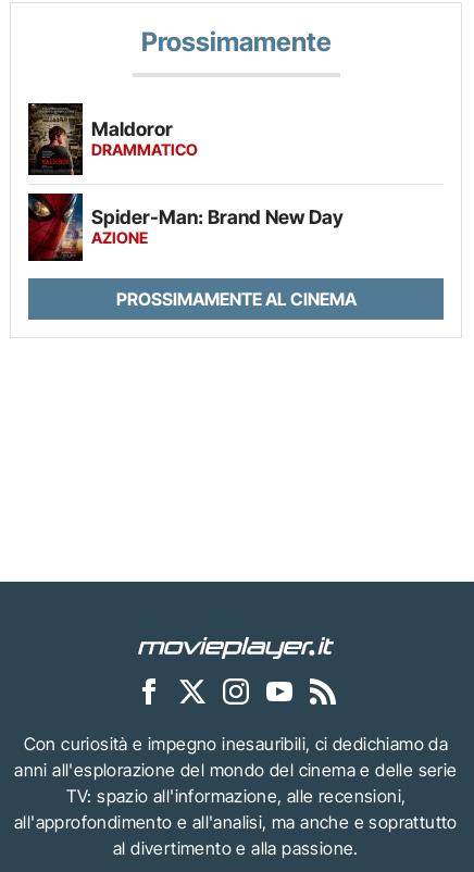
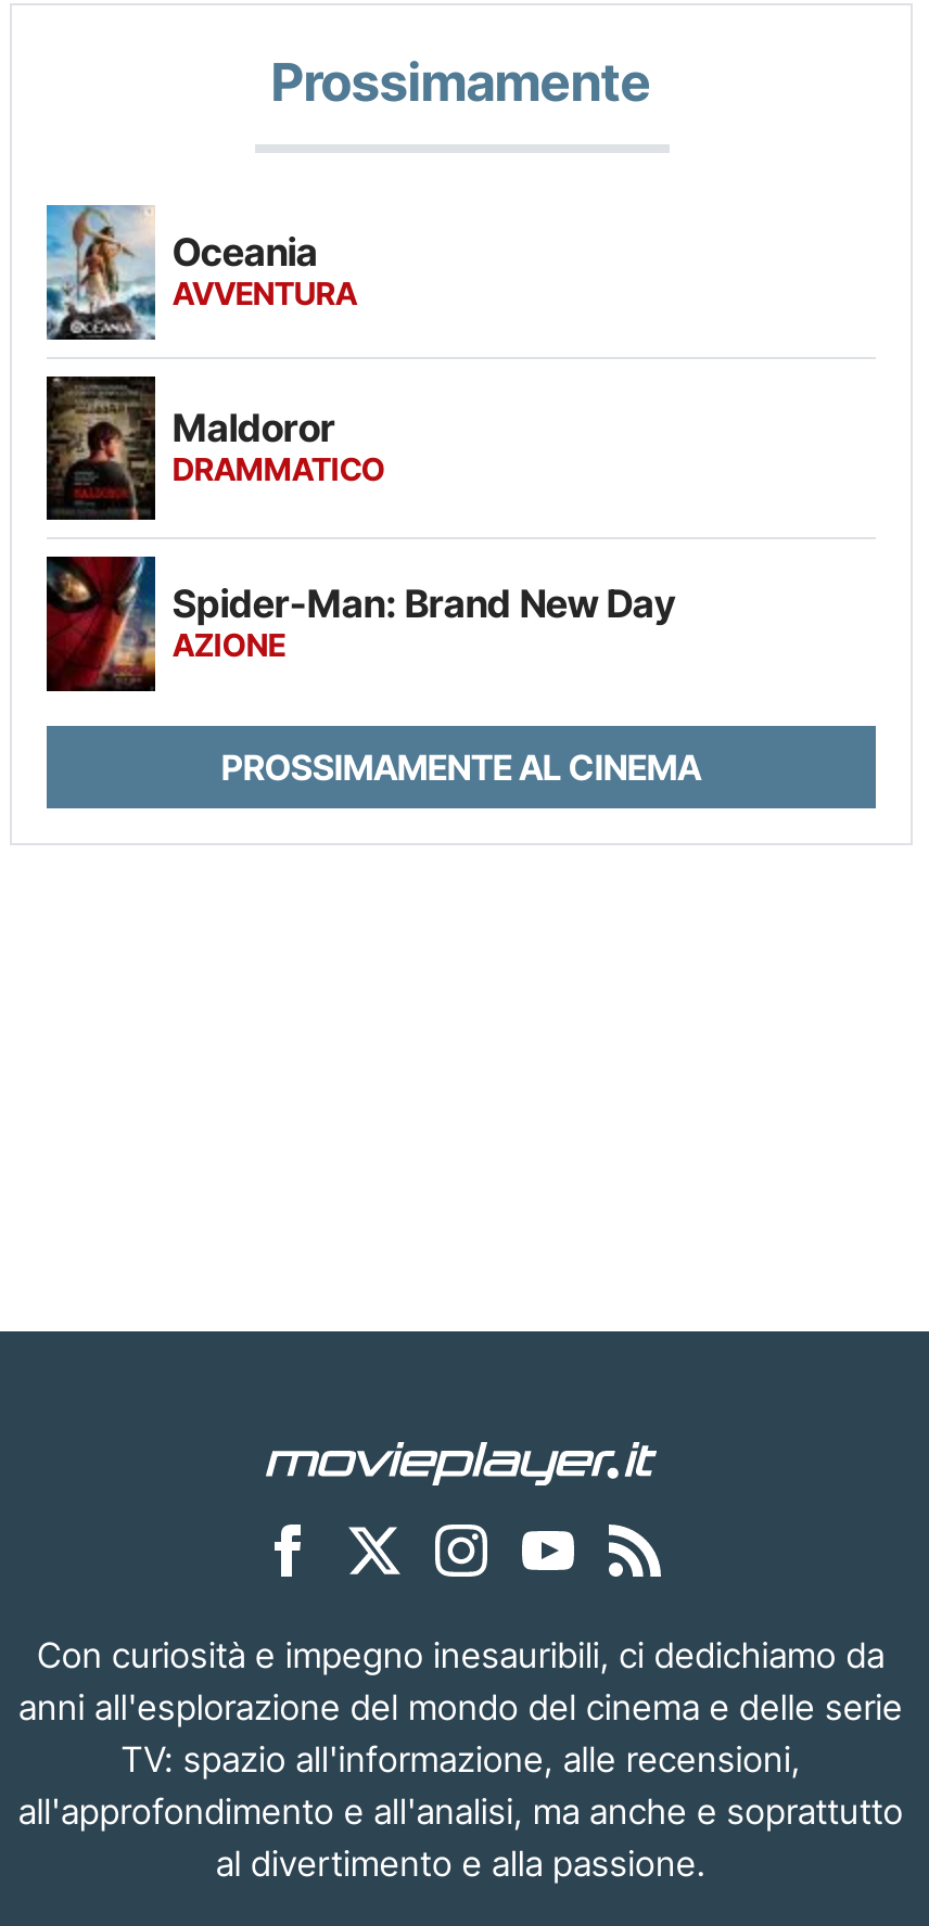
+ [image]
+ Oceania
+ AVVENTURA
